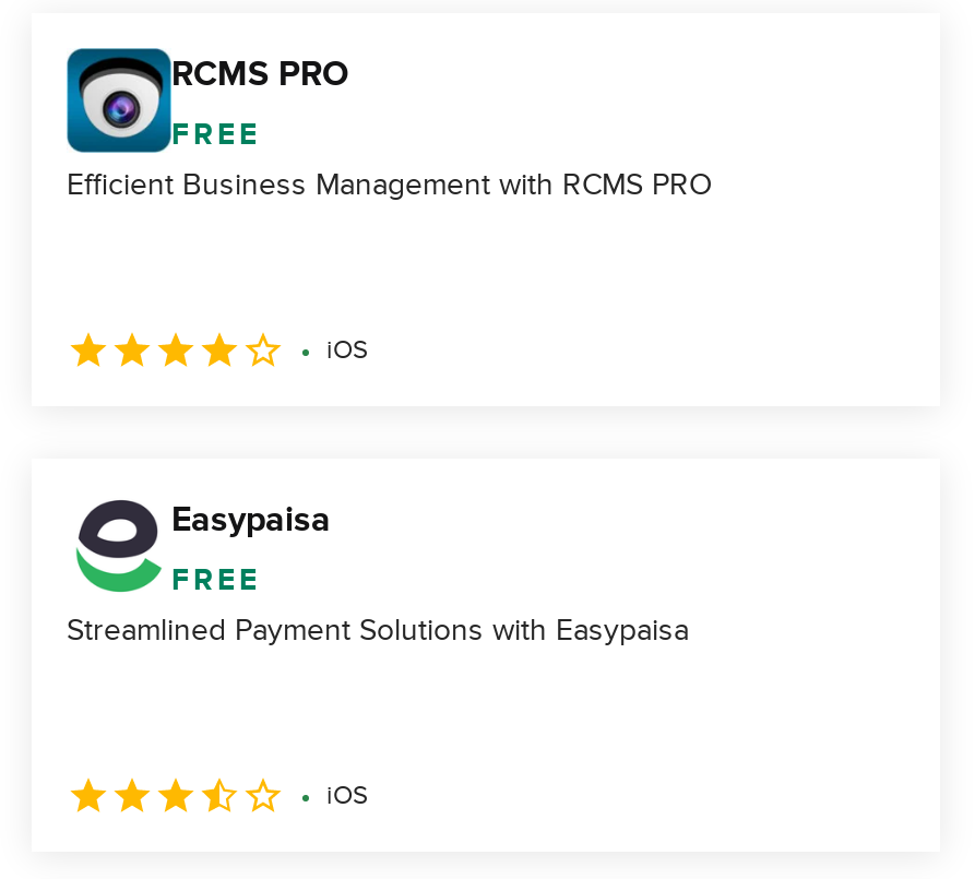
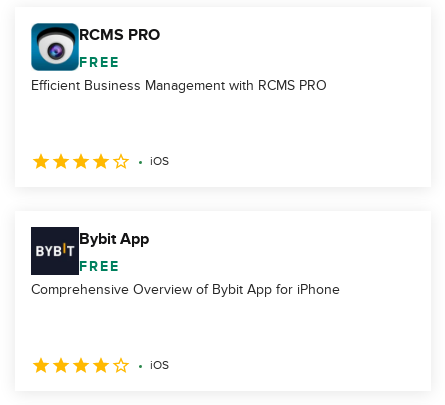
- [image]
- Easypaisa
+ [image]
+ Bybit App

- Streamlined Payment Solutions with Easypaisa
+ Comprehensive Overview of Bybit App for iPhone
